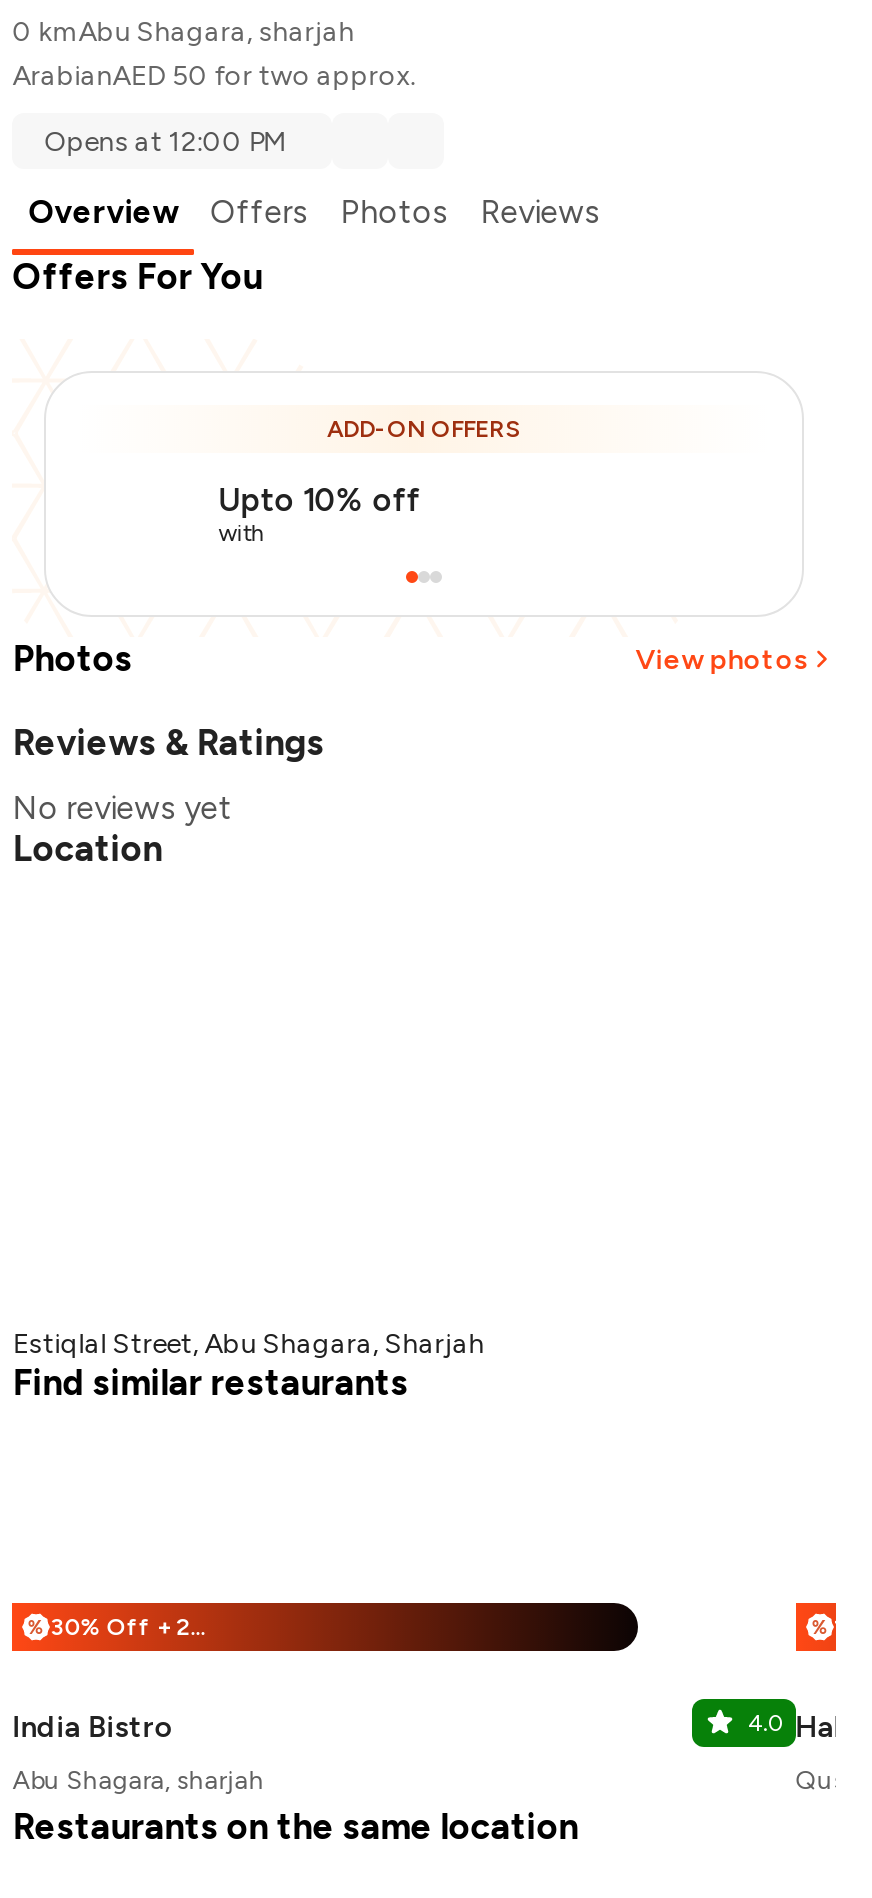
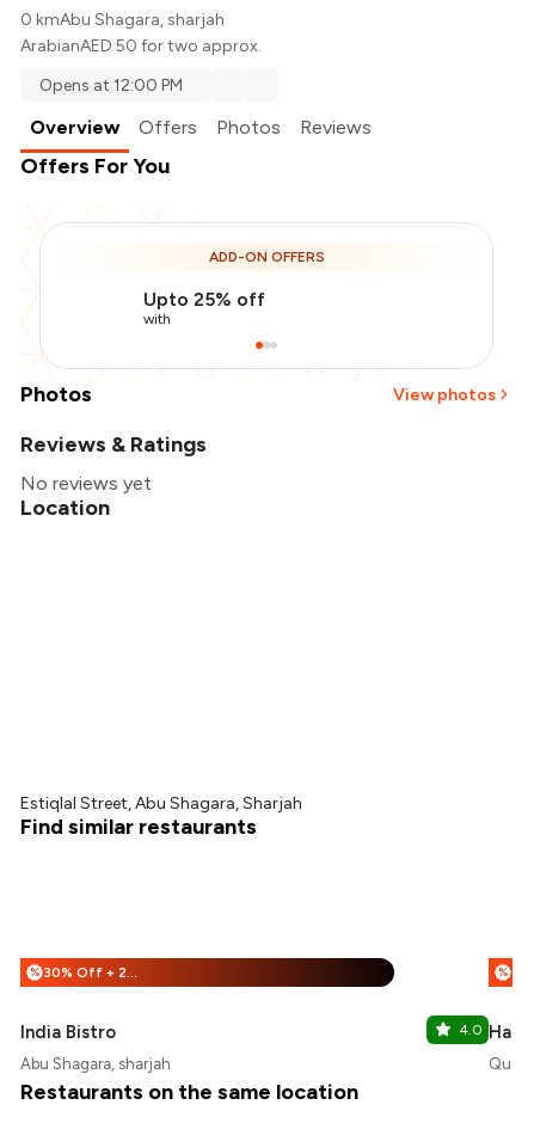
- Upto 10% off
+ Upto 25% off
